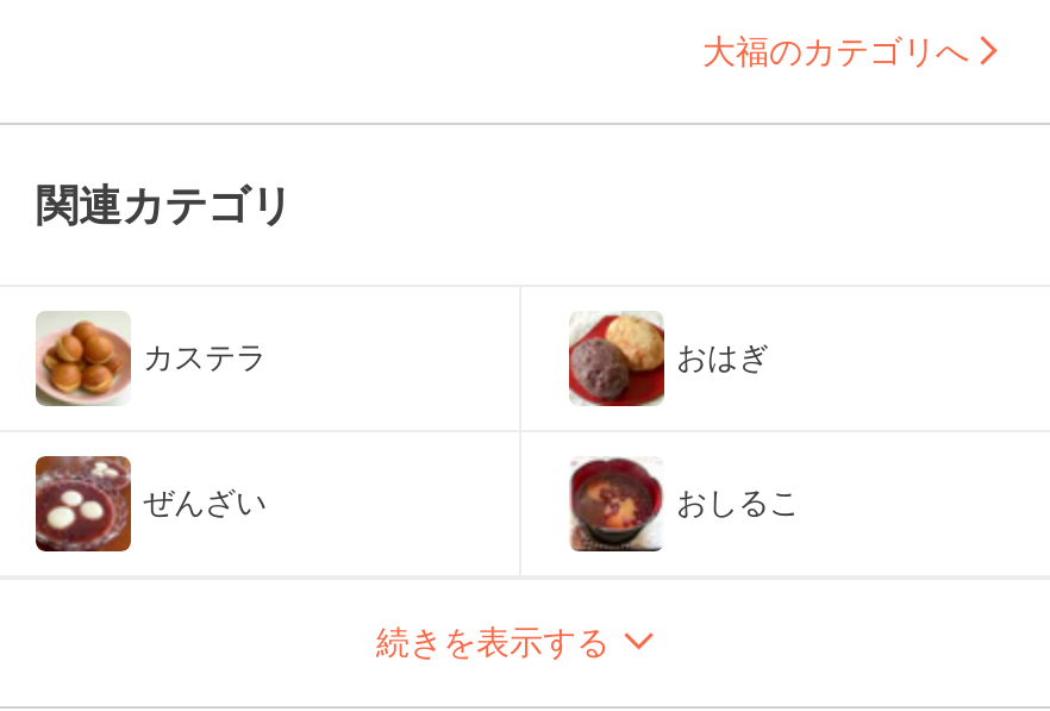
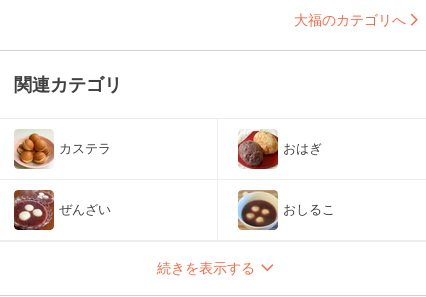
- [image]
+ [image]
